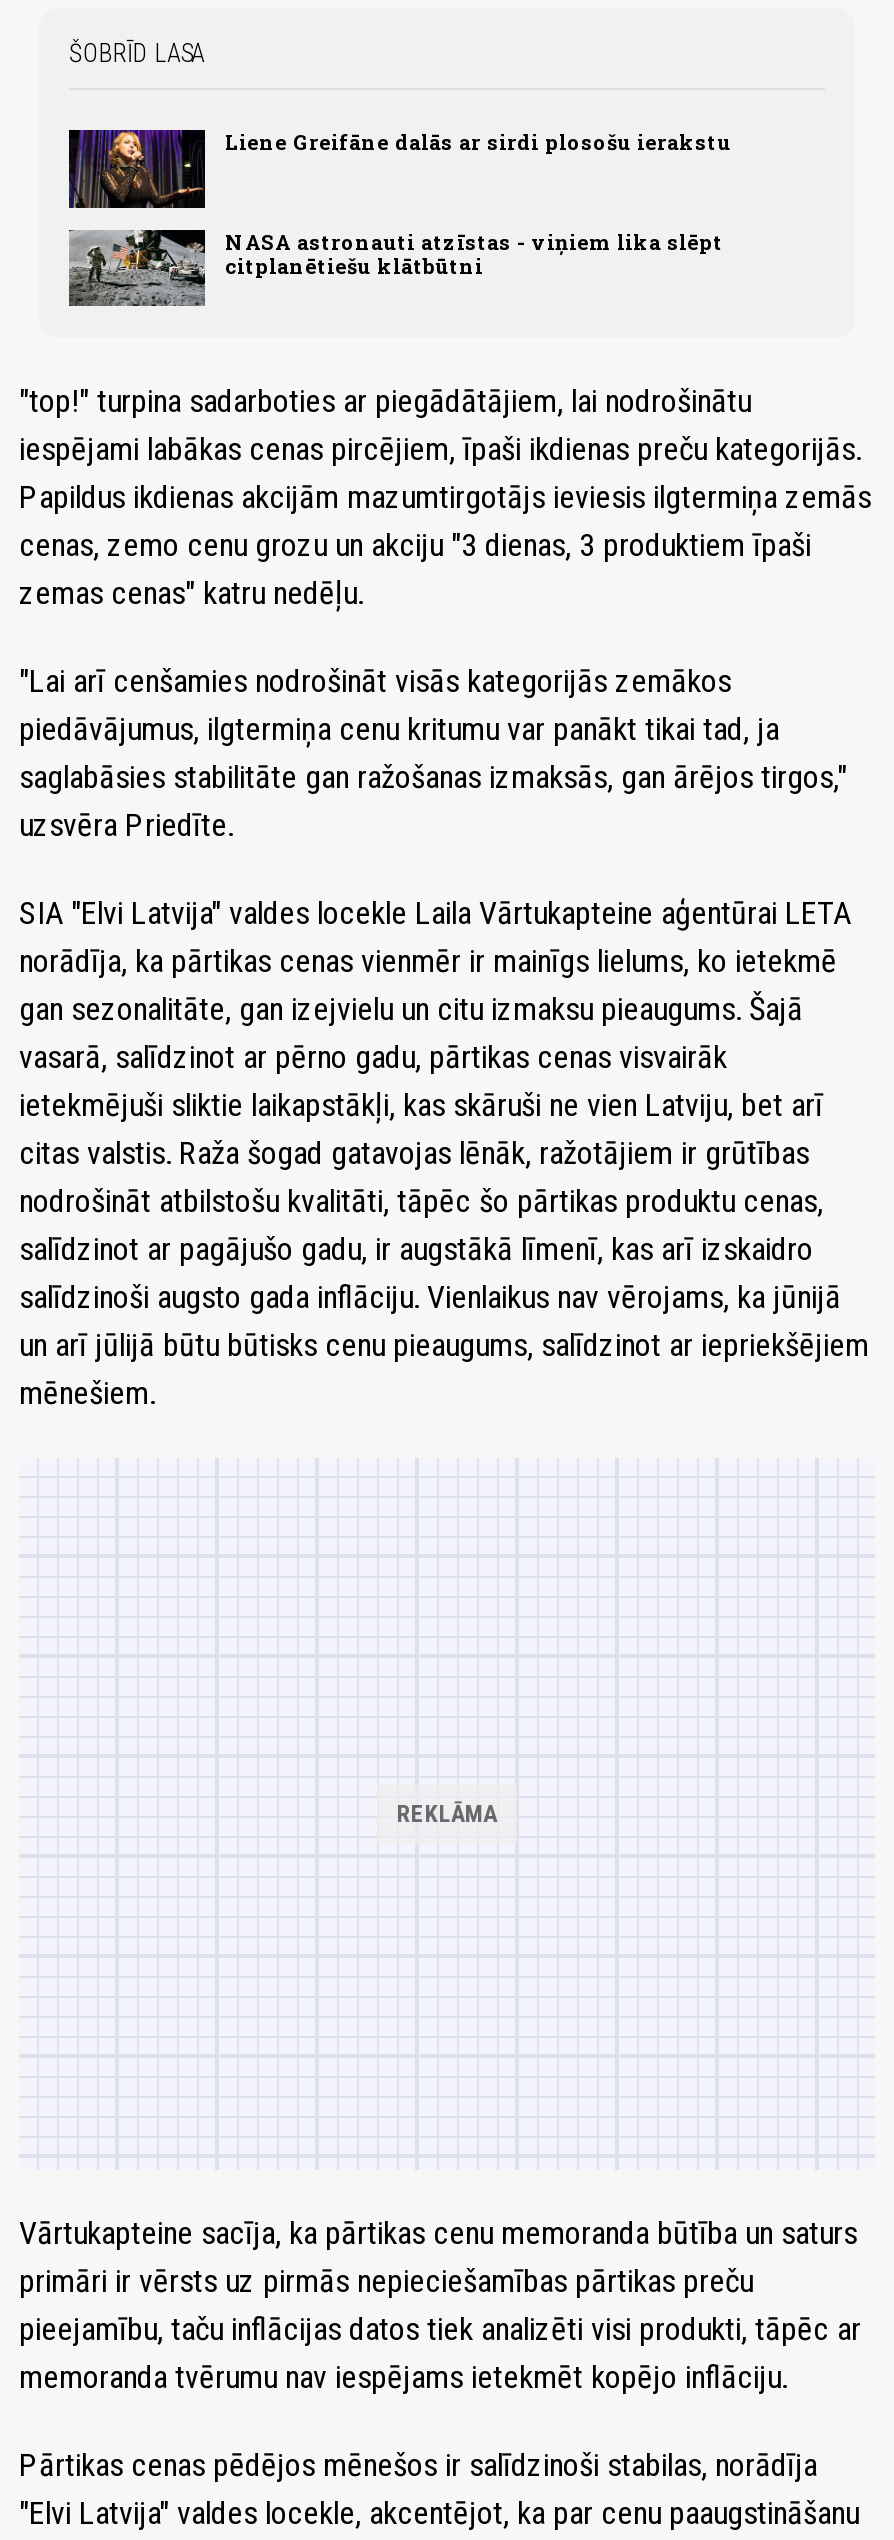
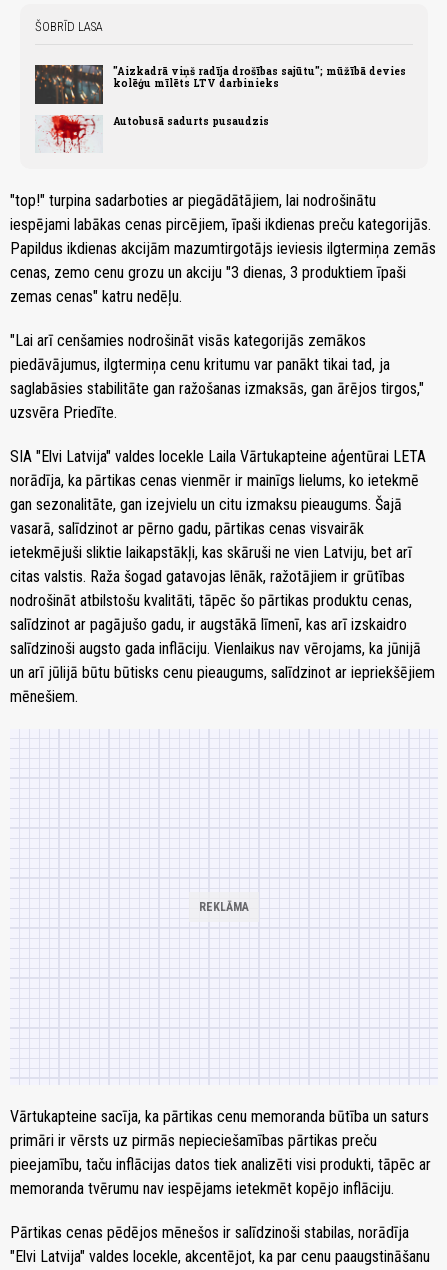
- [image]
- Liene Greifāne dalās ar sirdi plosošu ierakstu
+ [image]
+ "Aizkadrā viņš radīja drošības sajūtu"; mūžībā devies
+ kolēģu mīlēts LTV darbinieks

- [image]
- NASA astronauti atzīstas - viņiem lika slēpt
- citplanētiešu klātbūtni
+ [image]
+ Autobusā sadurts pusaudzis
